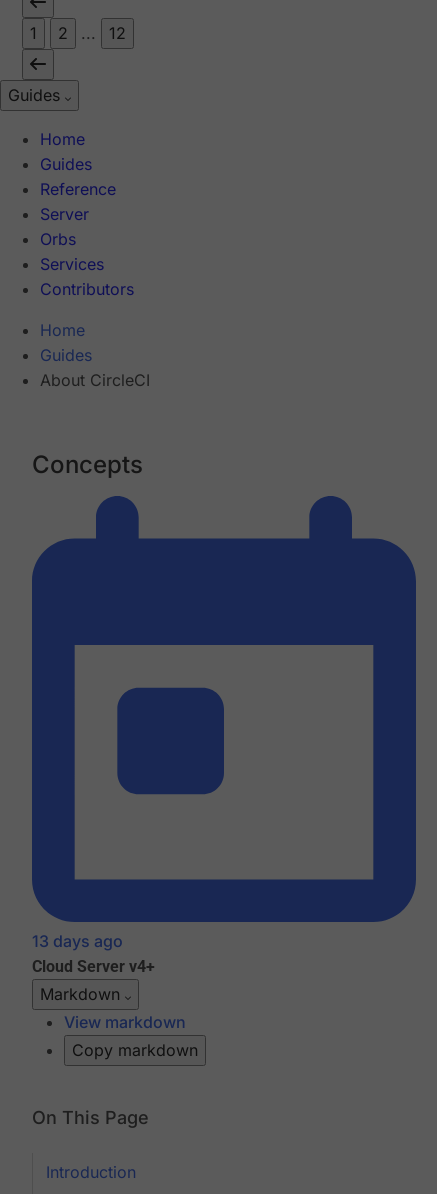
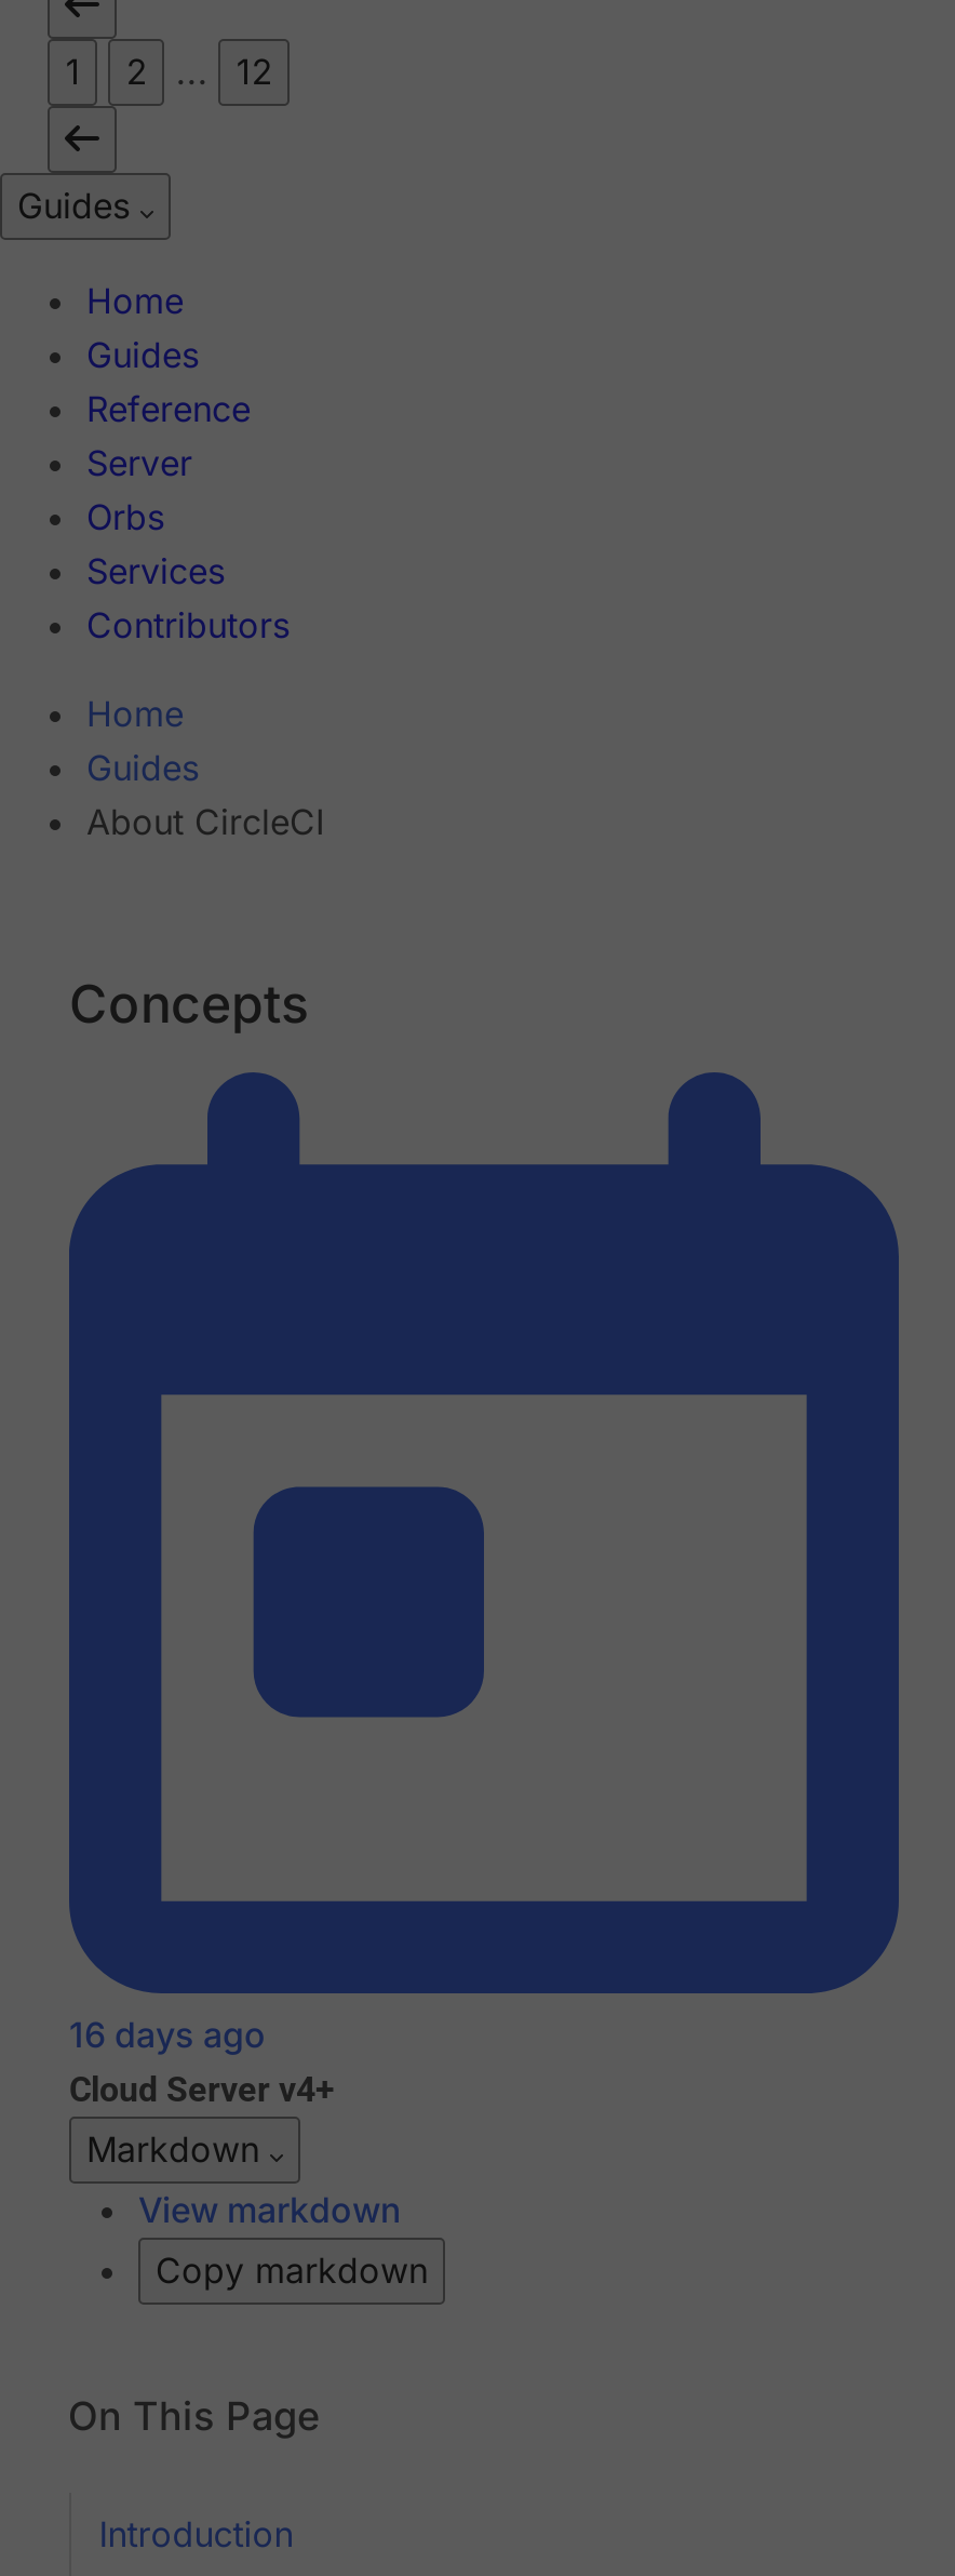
- 13 days ago
+ 16 days ago
